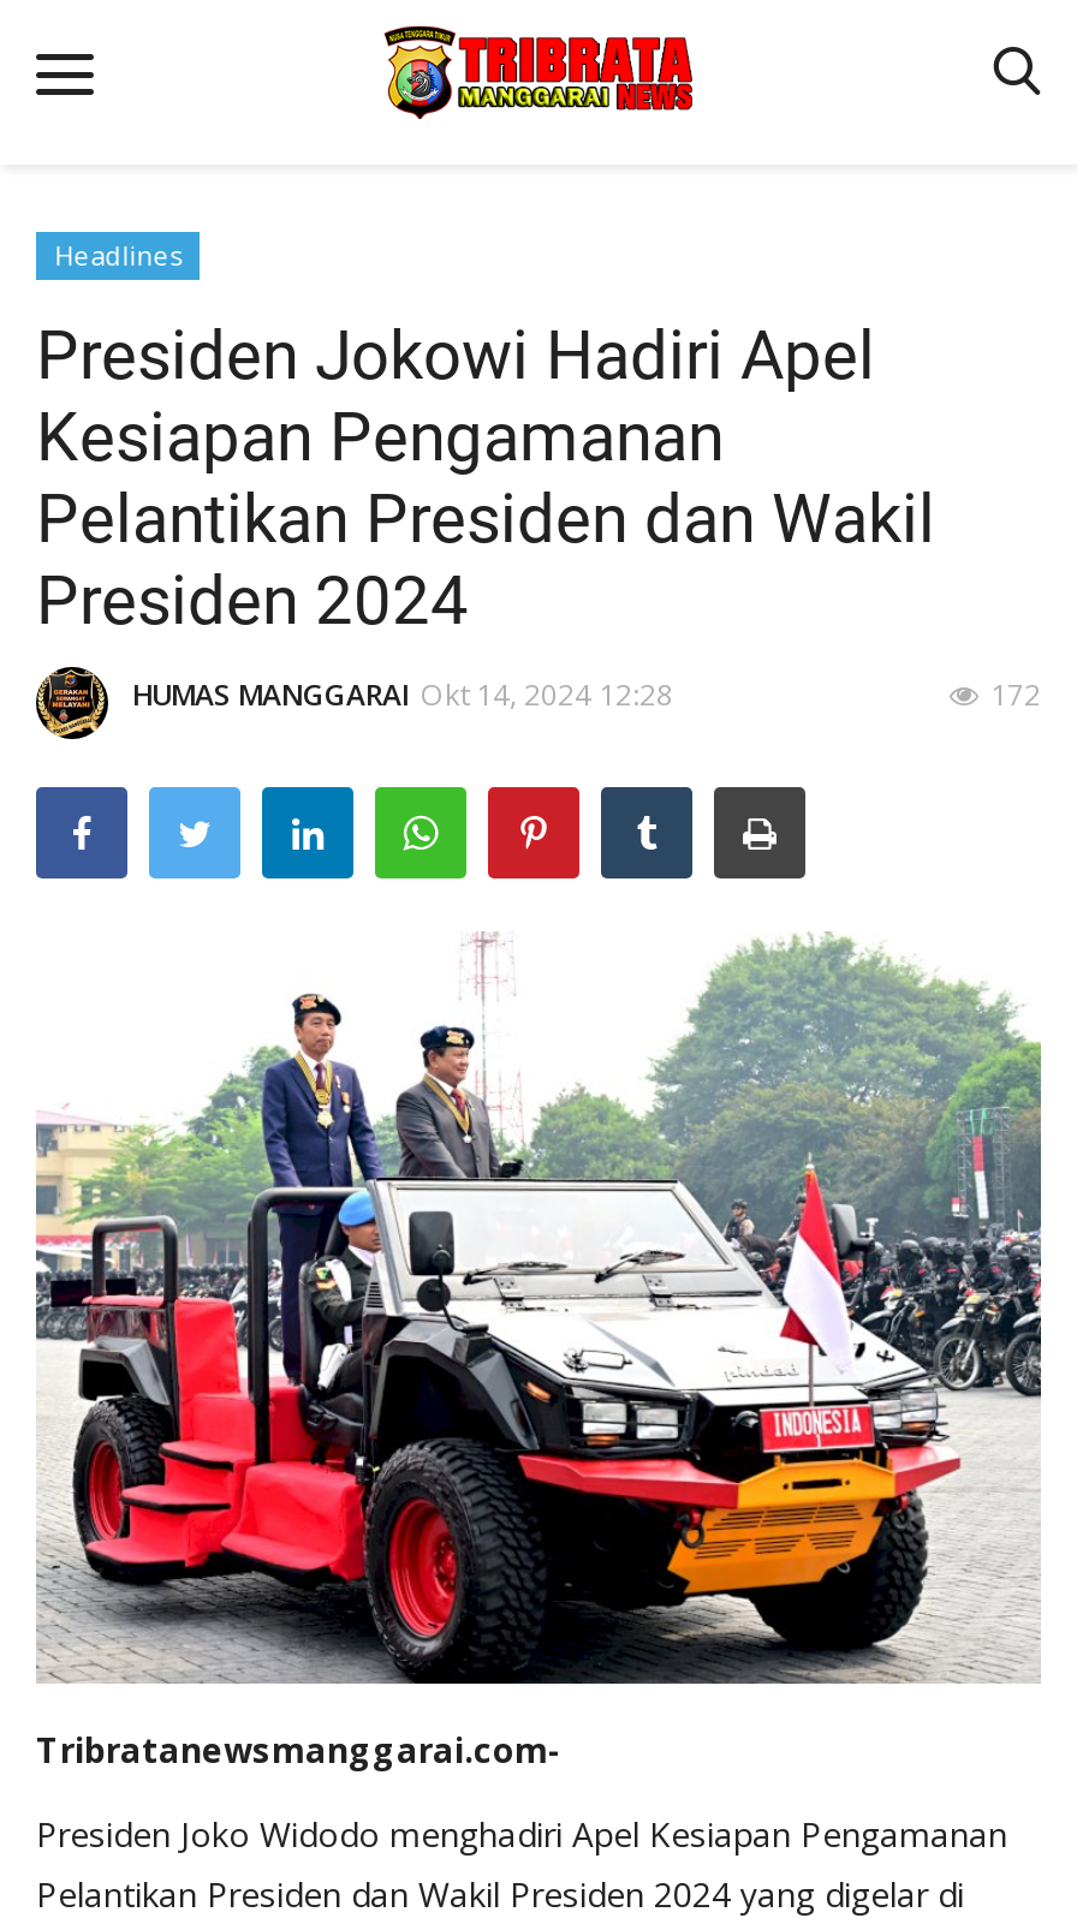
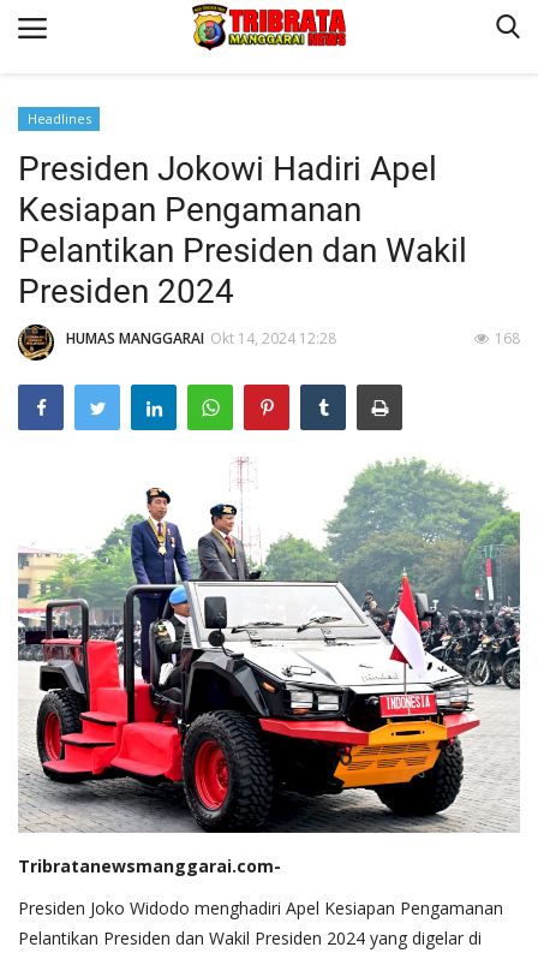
- 172
+ 168
